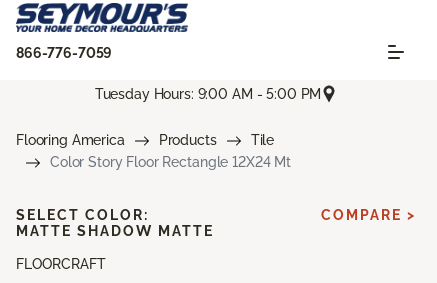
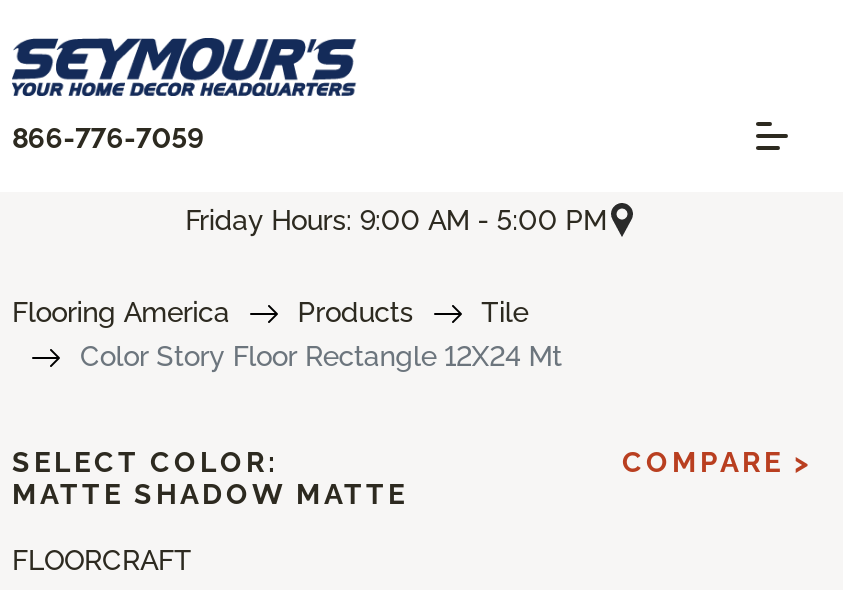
- Tuesday Hours: 9:00 AM - 5:00 PM
+ Friday Hours: 9:00 AM - 5:00 PM
